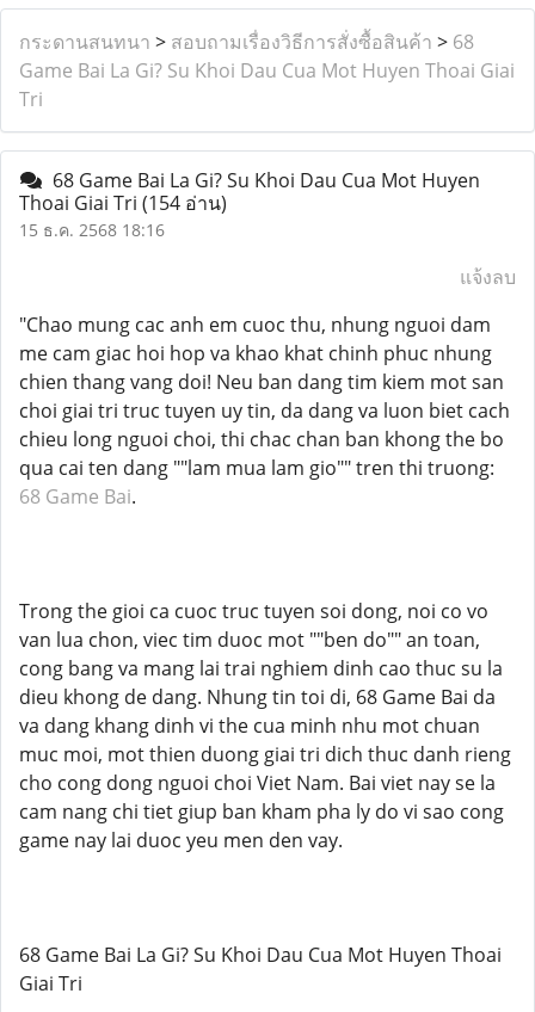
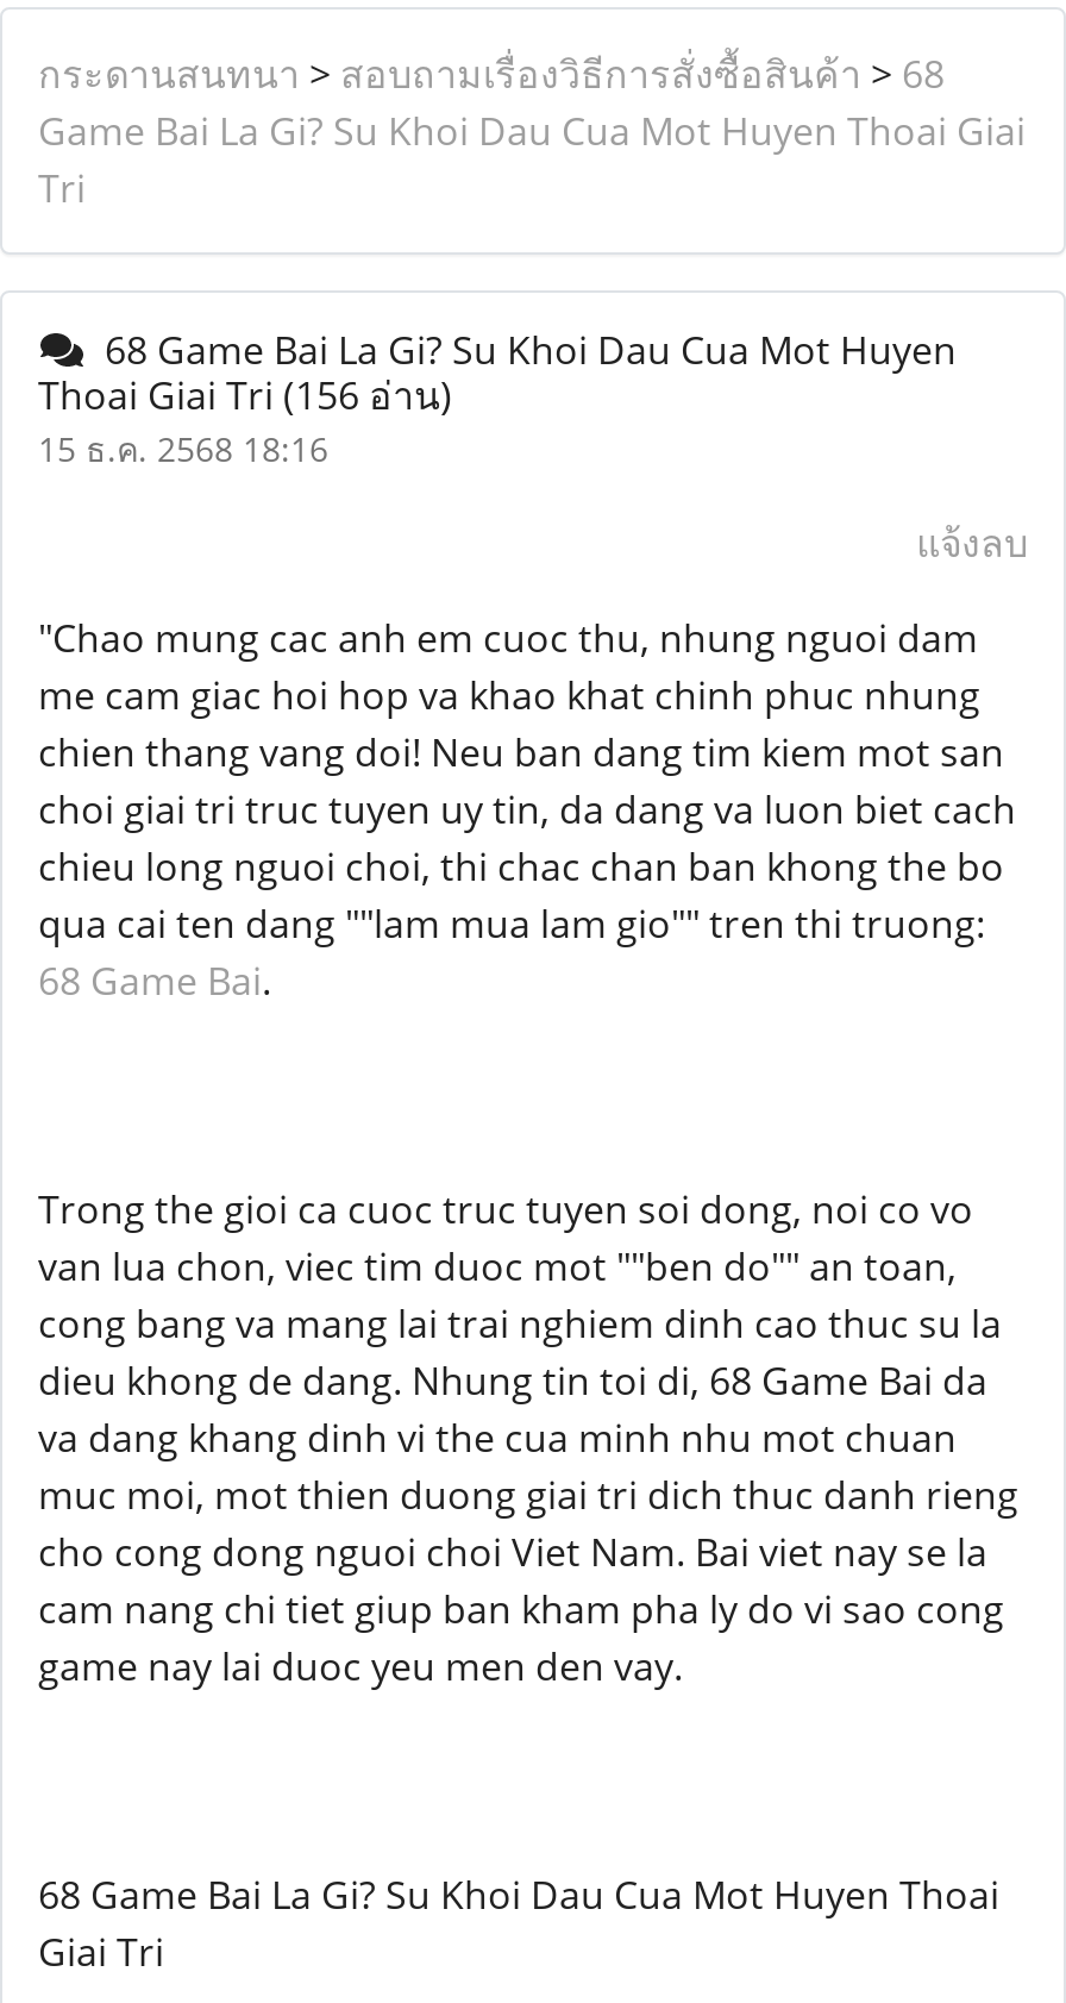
- Thoai Giai Tri (154 อ่าน)
+ Thoai Giai Tri (156 อ่าน)
